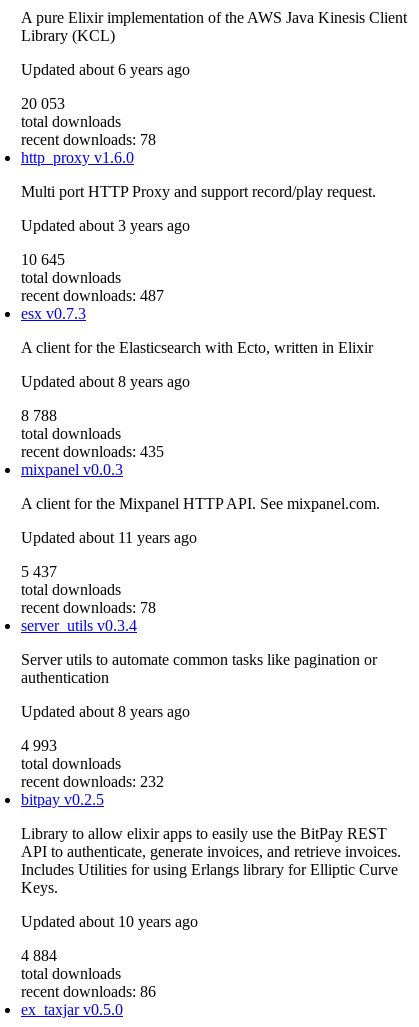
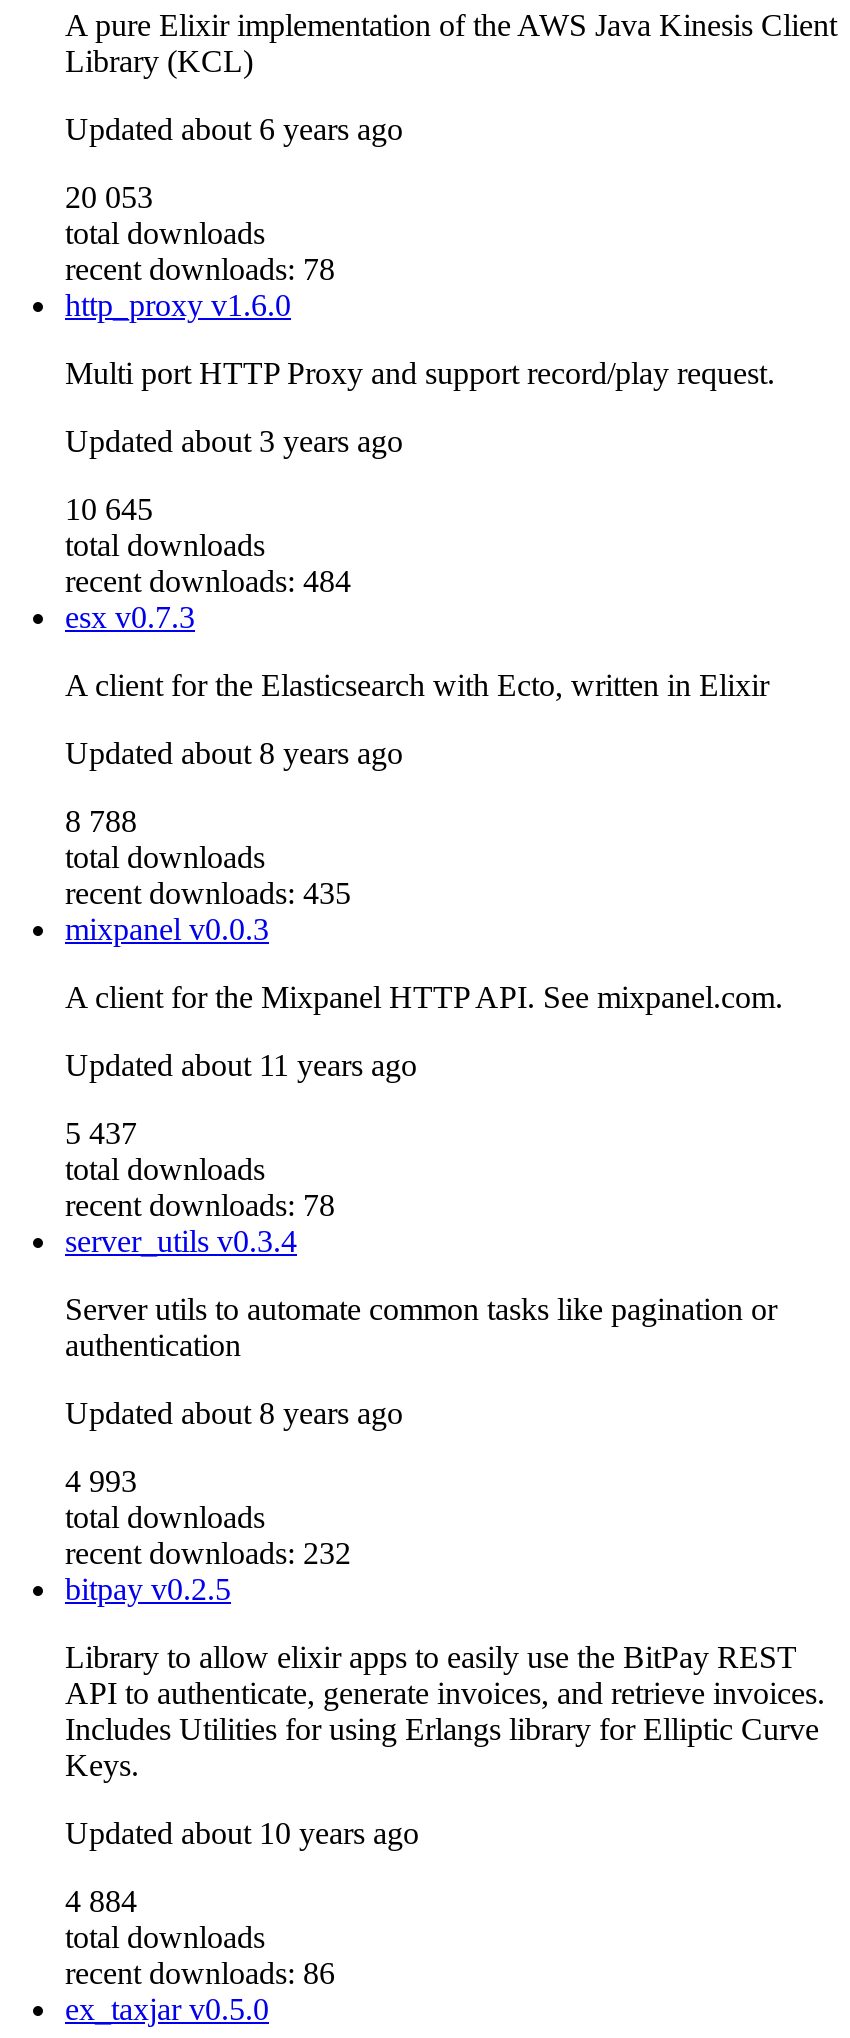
- recent downloads: 487
+ recent downloads: 484
